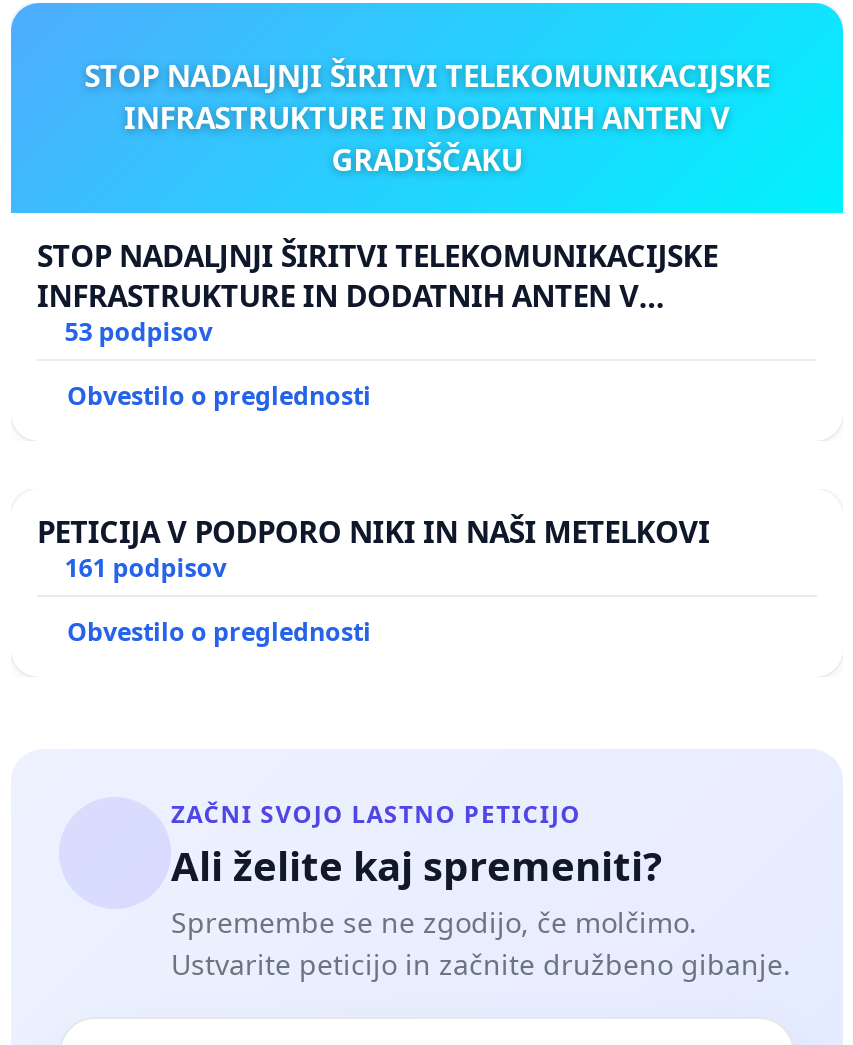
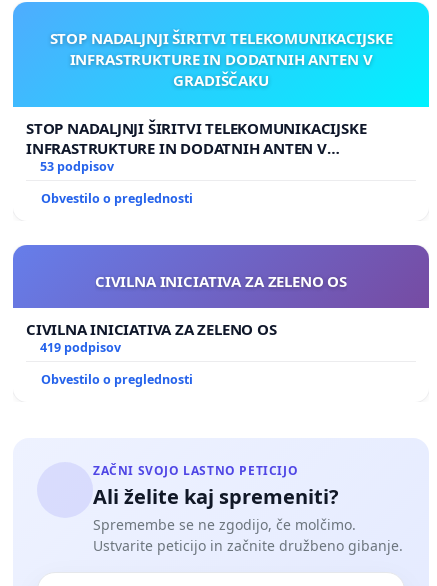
- PETICIJA V PODPORO NIKI IN NAŠI METELKOVI
- 161 podpisov
+ CIVILNA INICIATIVA ZA ZELENO OS
+ CIVILNA INICIATIVA ZA ZELENO OS
+ 419 podpisov
